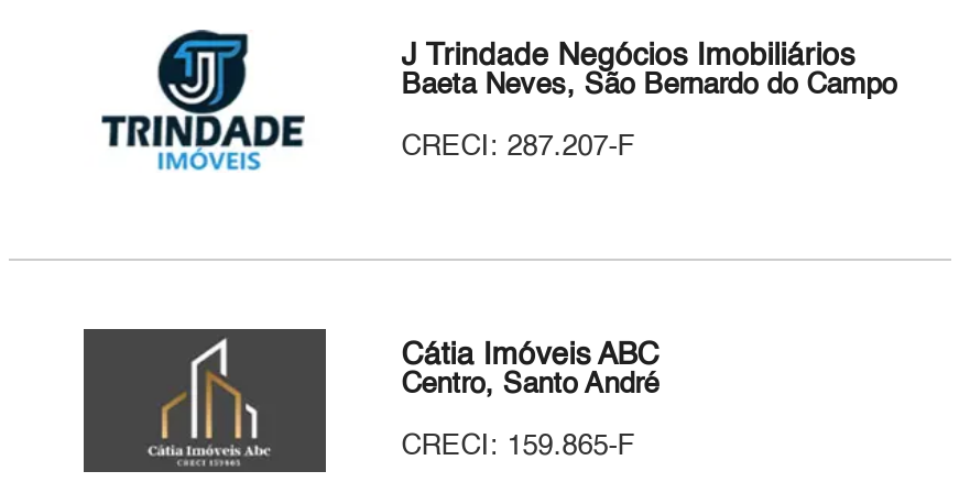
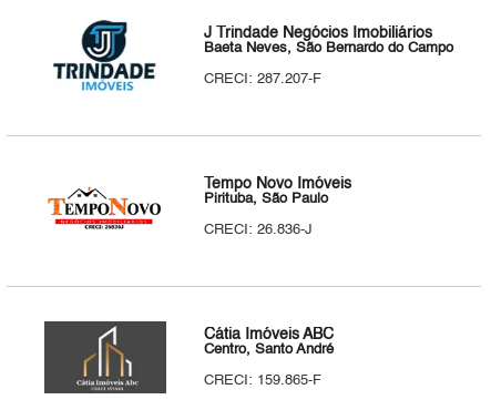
+ [image]
+ Tempo Novo Imóveis
+ Pirituba, São Paulo
+ CRECI: 26.836-J
